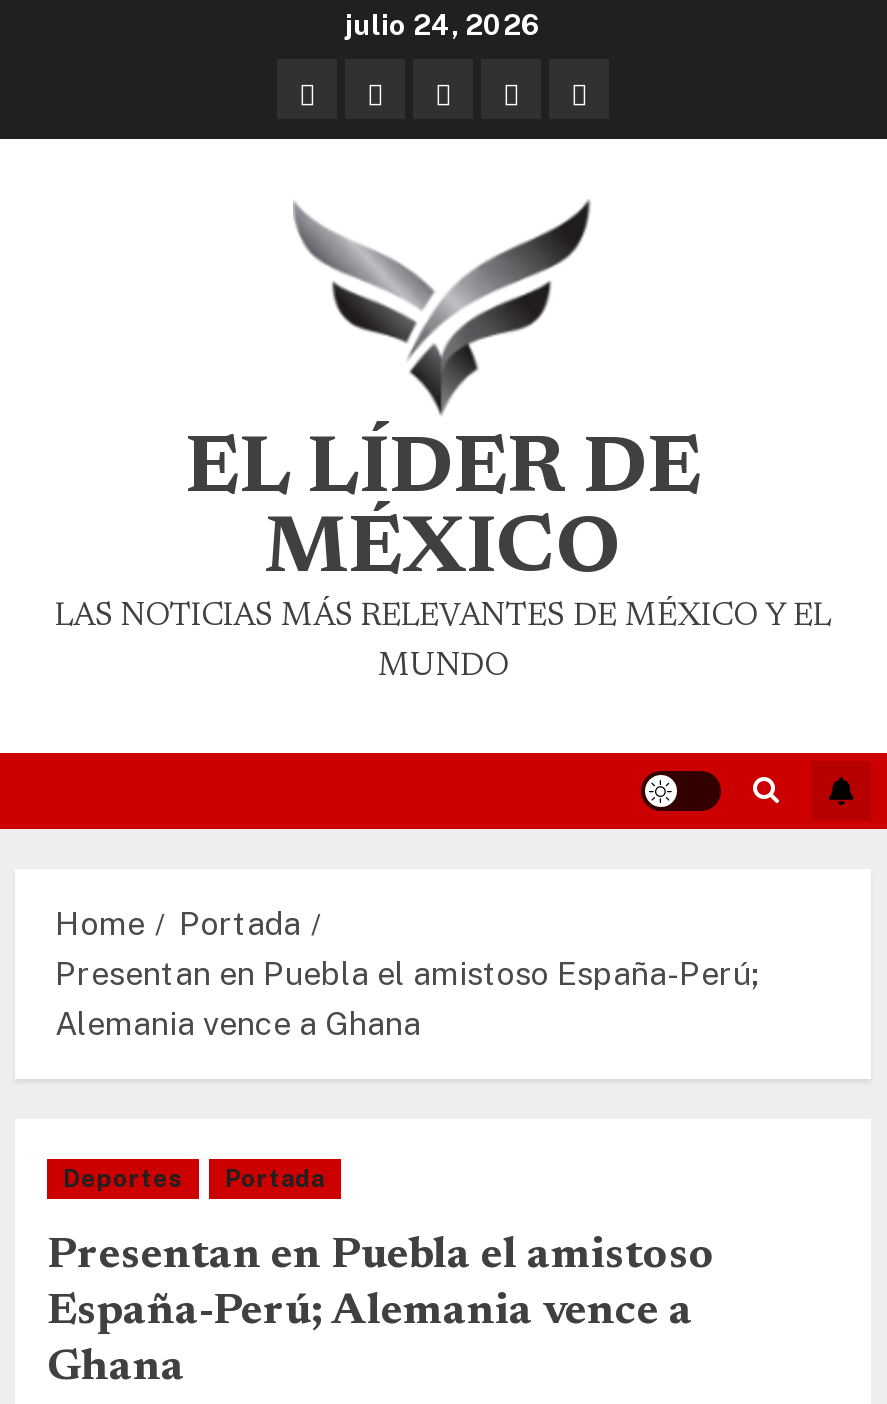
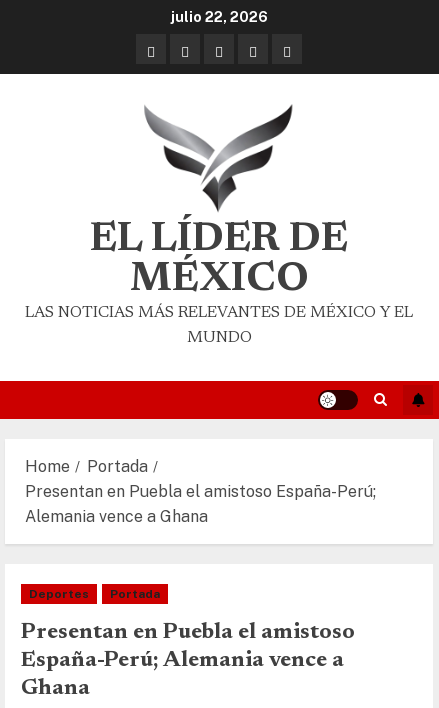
- julio 24, 2026
+ julio 22, 2026
